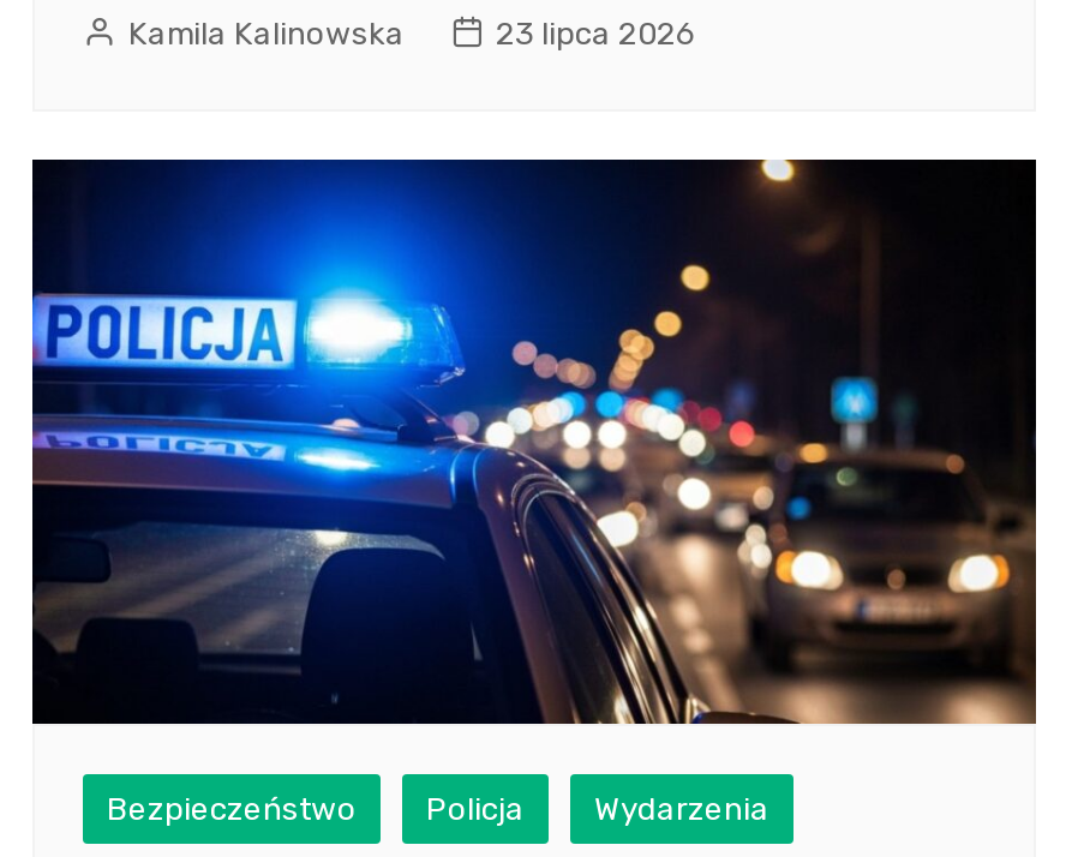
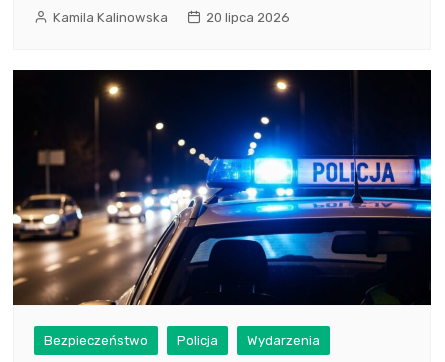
- 23 lipca 2026
+ 20 lipca 2026

- [image]
+ [image]
